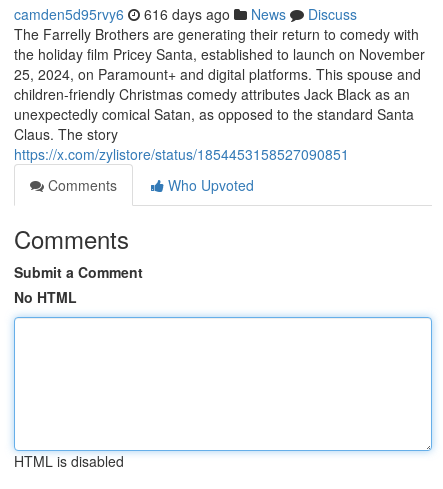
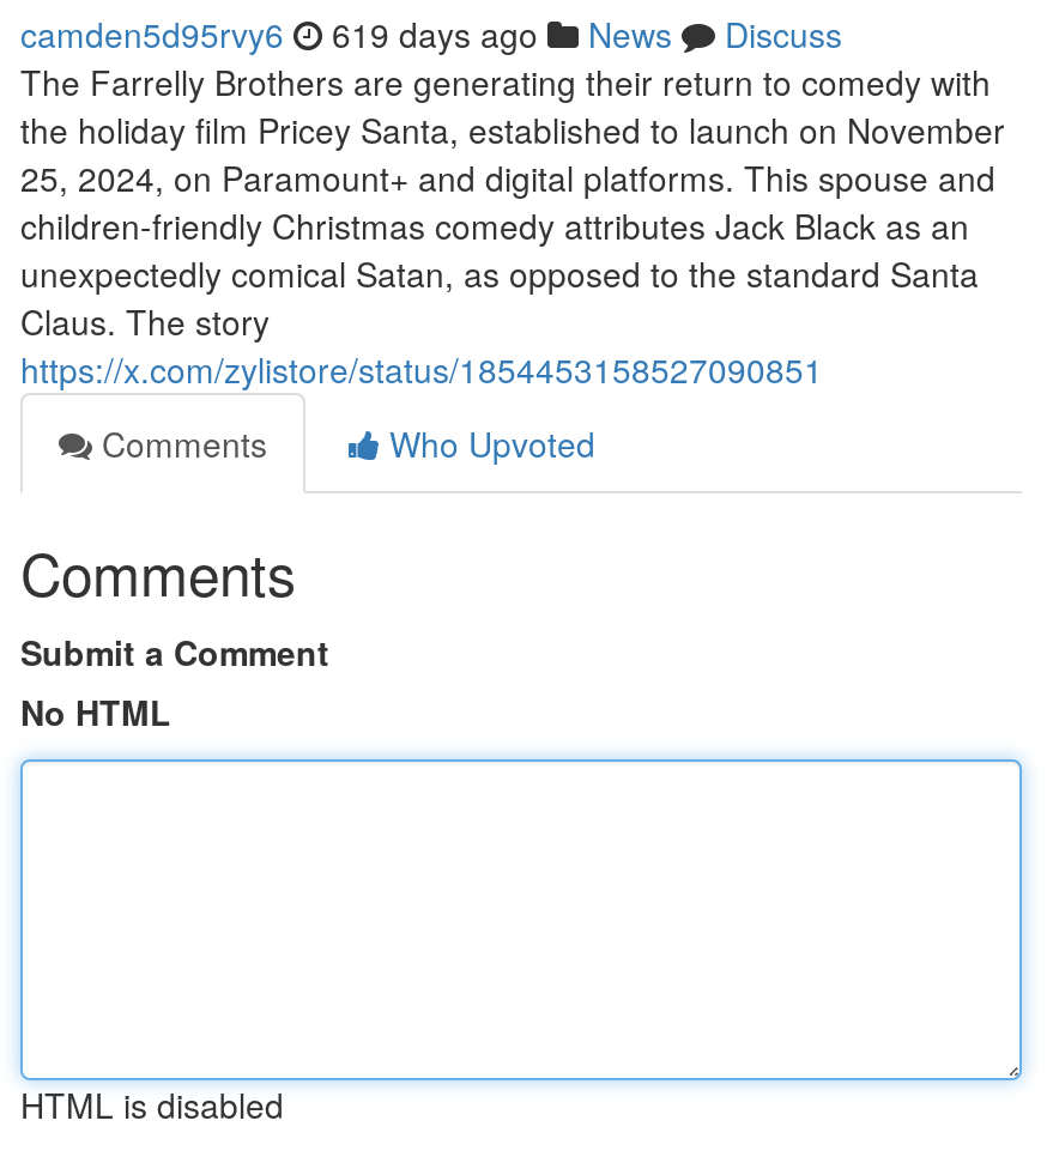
- camden5d95rvy6 616 days ago News Discuss
+ camden5d95rvy6 619 days ago News Discuss
